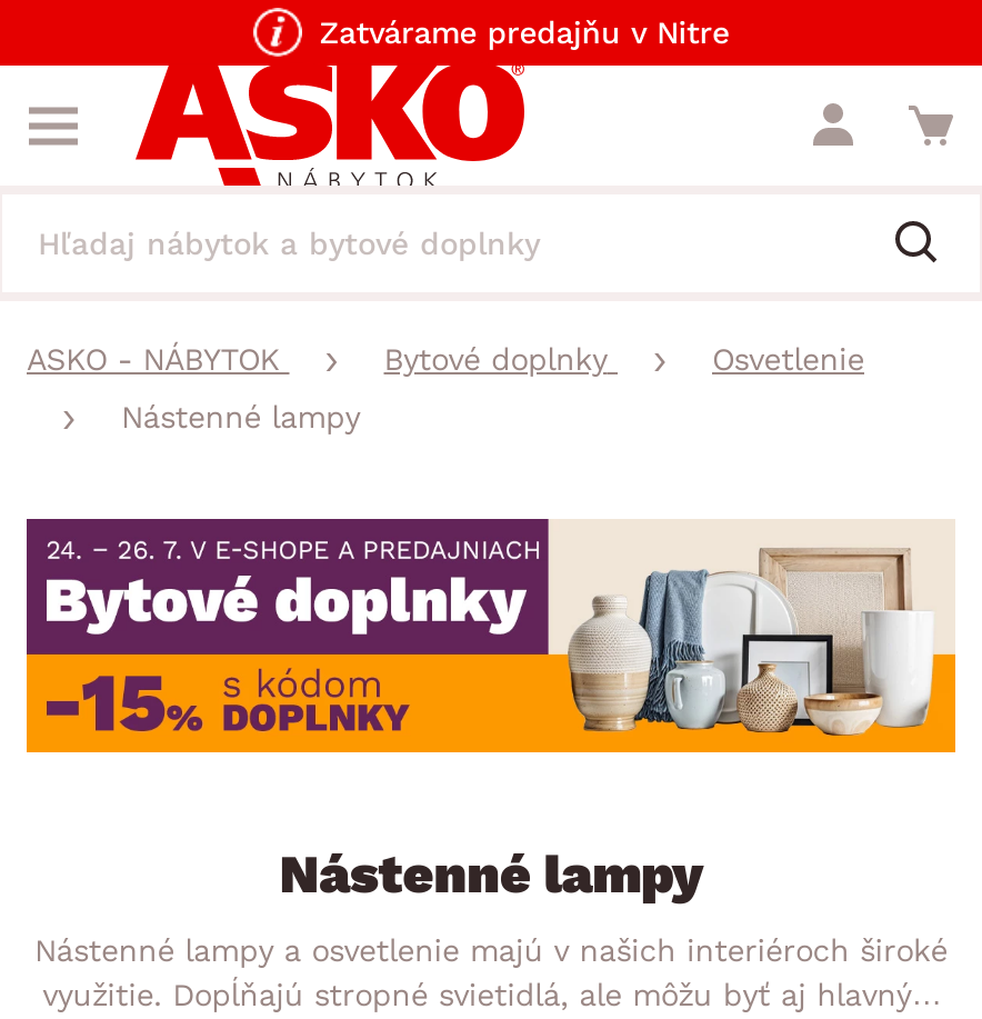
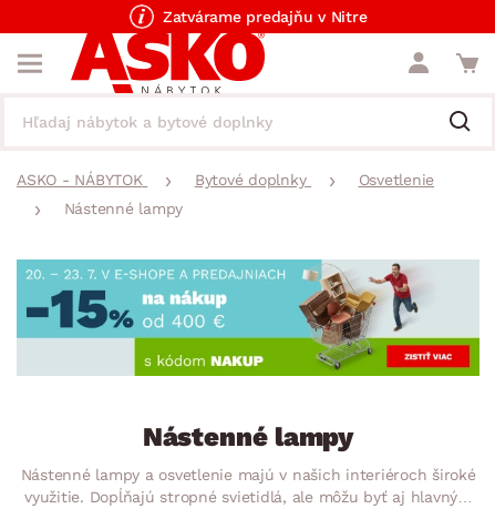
- [image]
+ [image]
